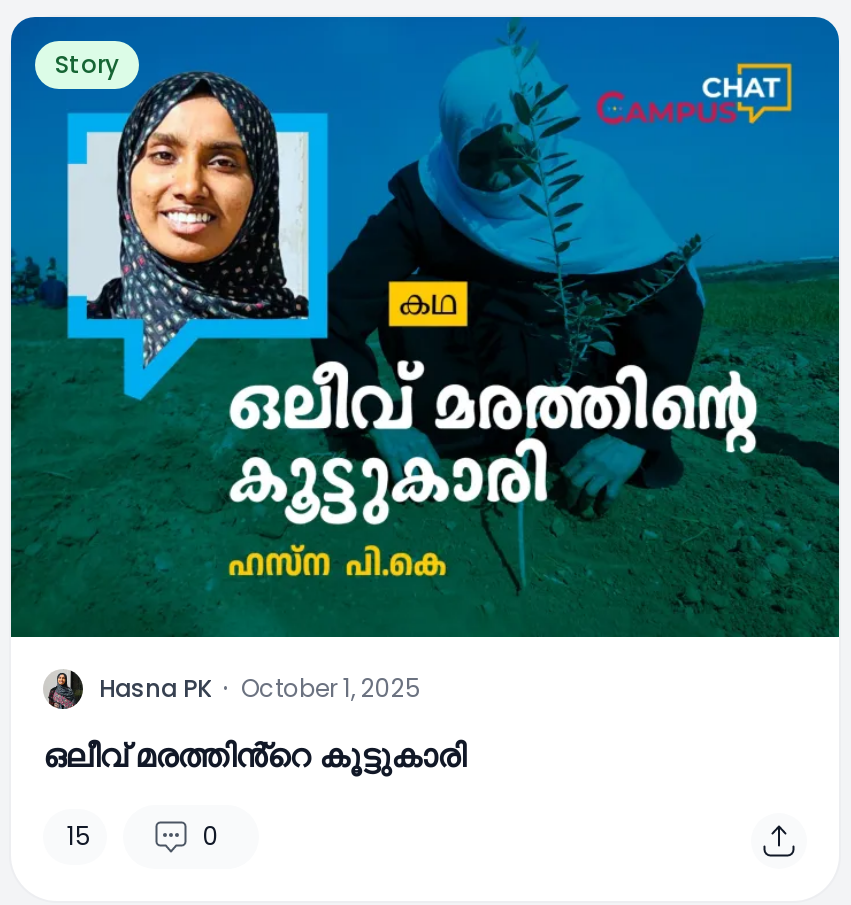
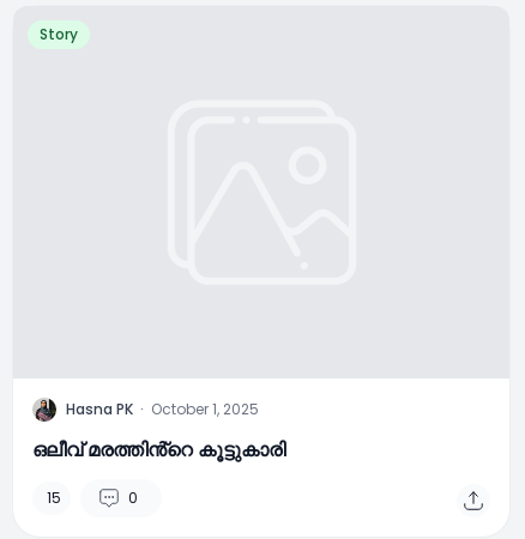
- [image]
